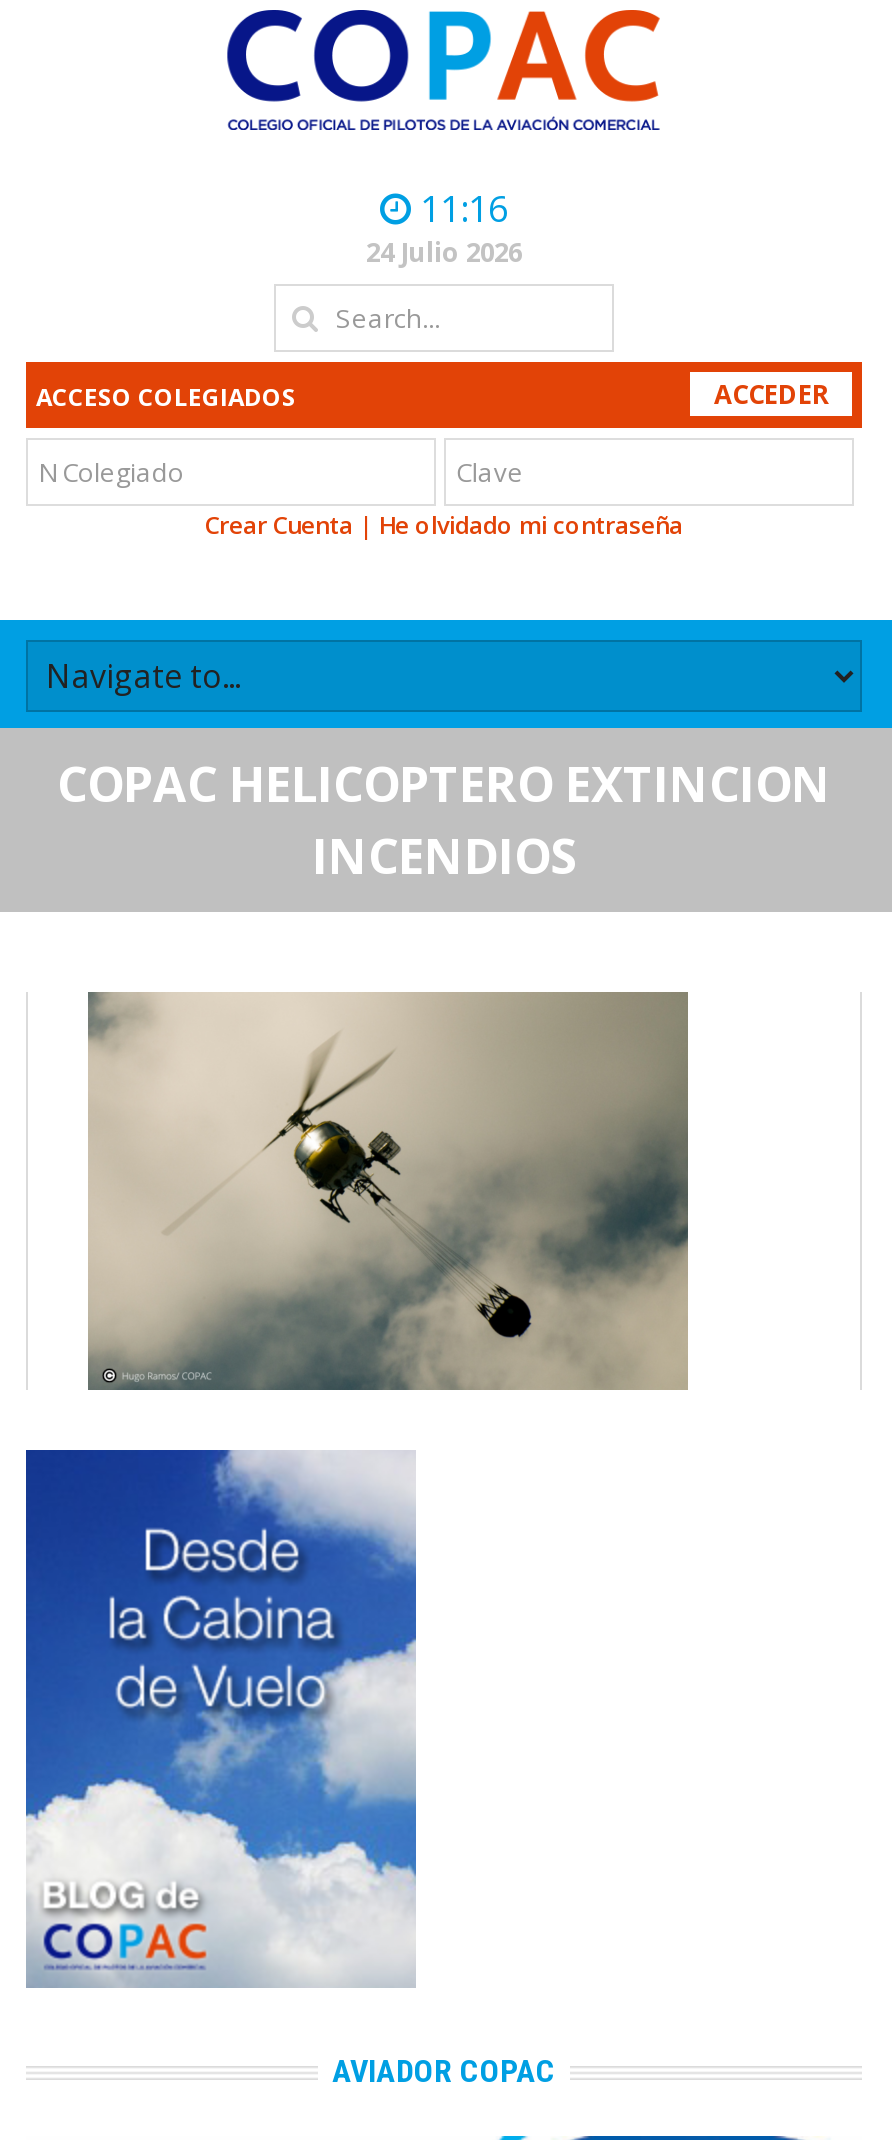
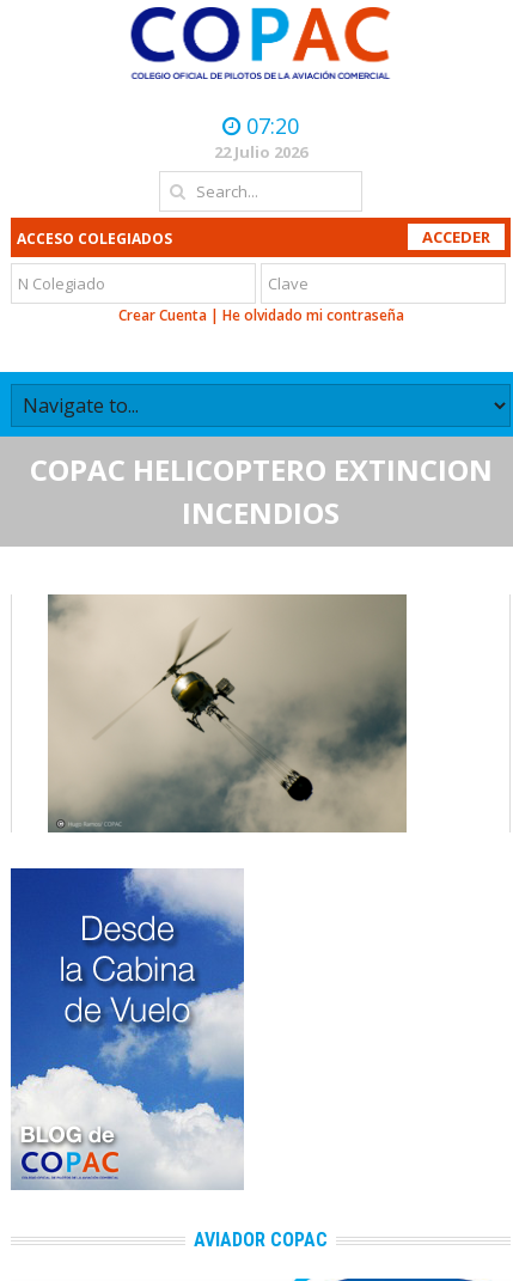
- 11:16
+ 07:20

- 24 Julio 2026
+ 22 Julio 2026
